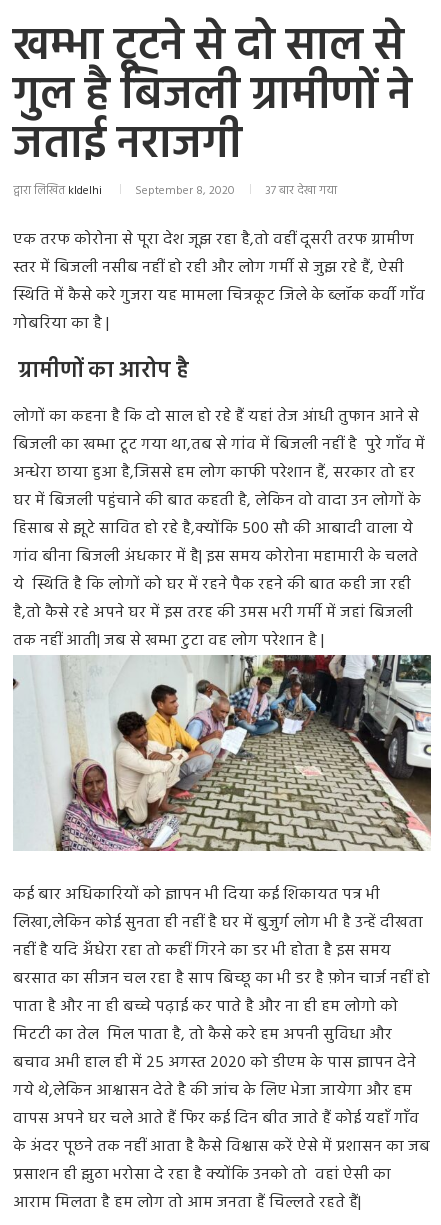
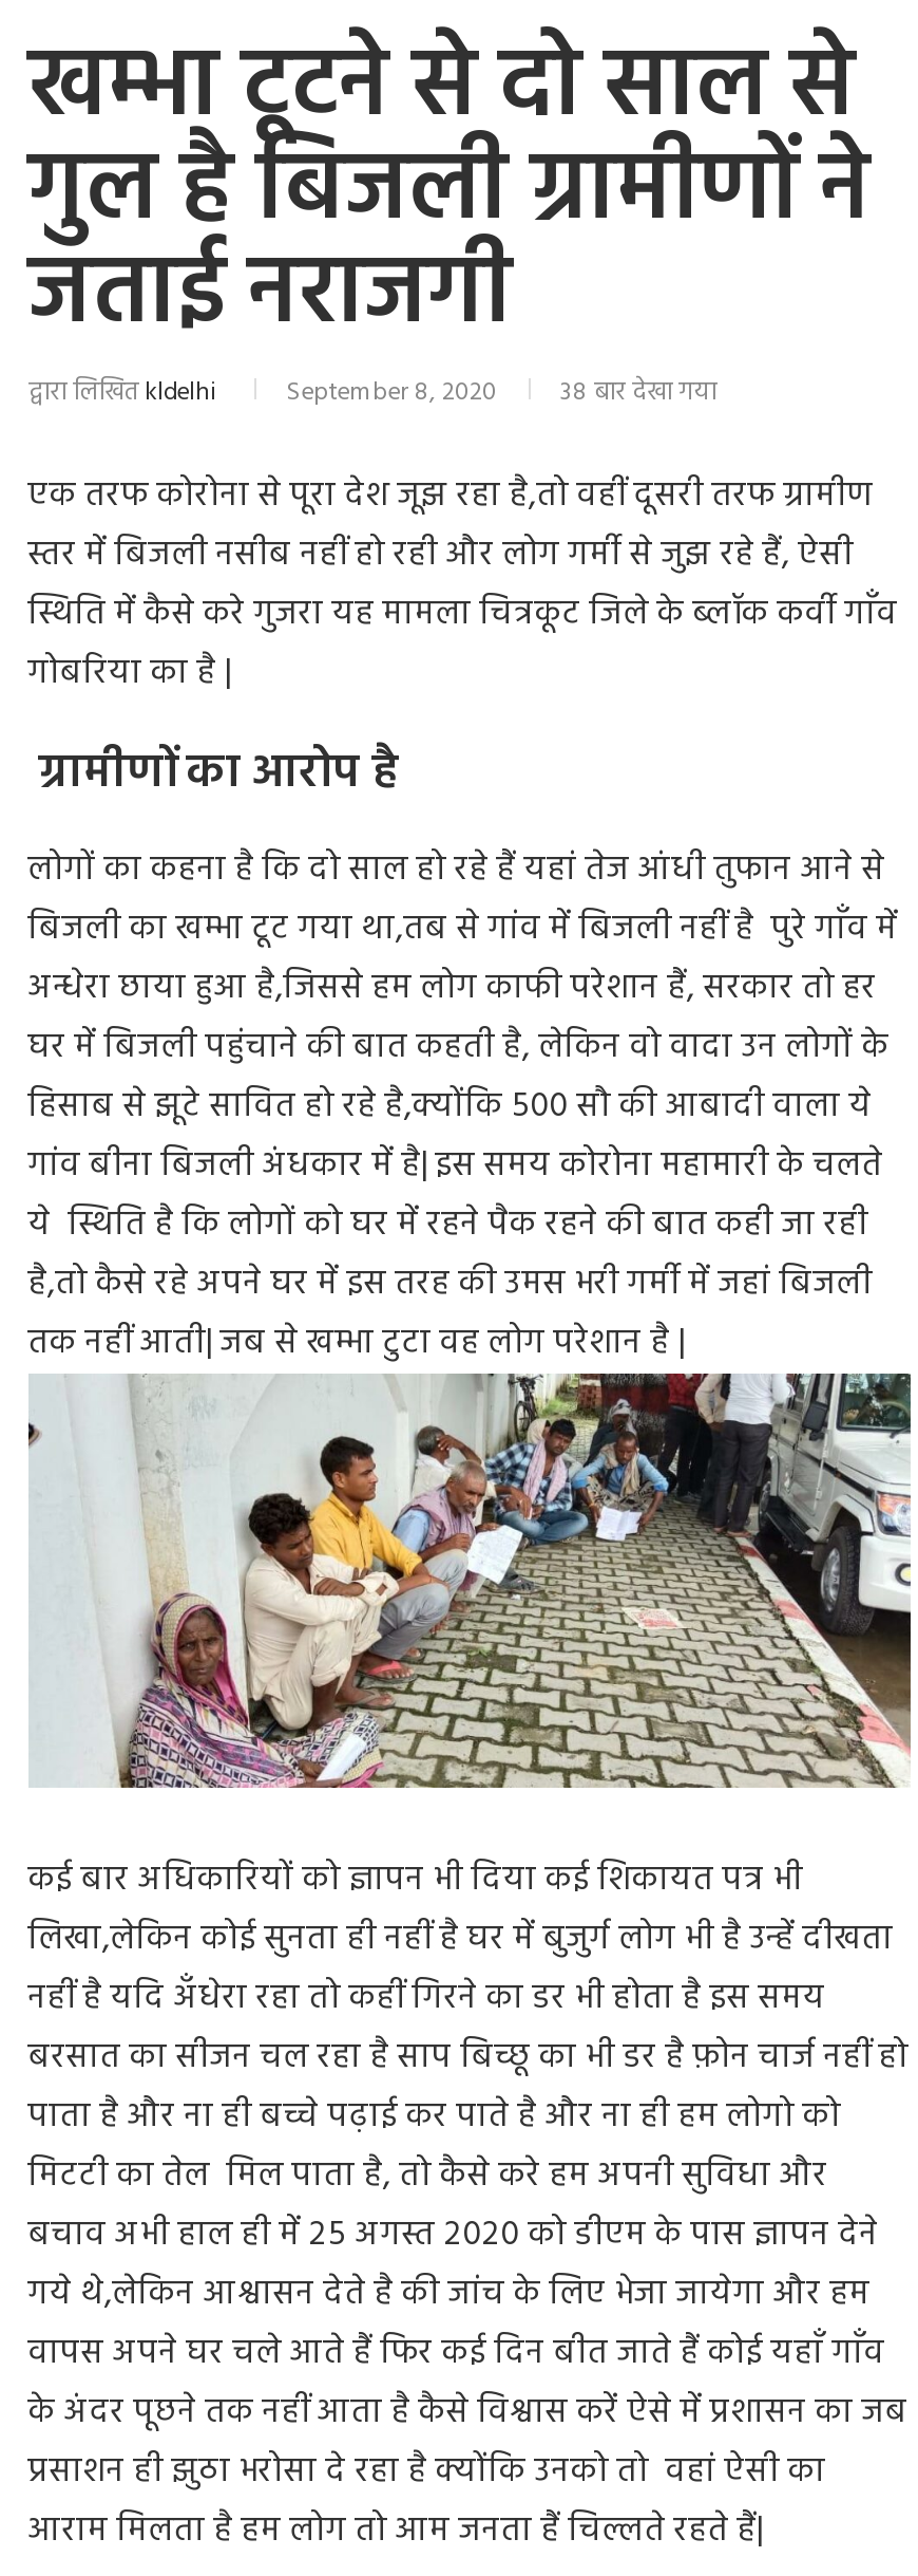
- द्वारा लिखित kldelhi September 8, 2020 37 बार देखा गया
+ द्वारा लिखित kldelhi September 8, 2020 38 बार देखा गया
